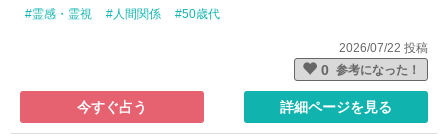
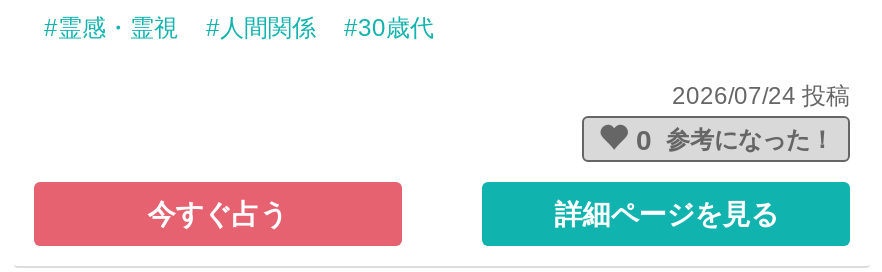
- #50歳代
+ #30歳代

- 2026/07/22 投稿
+ 2026/07/24 投稿
